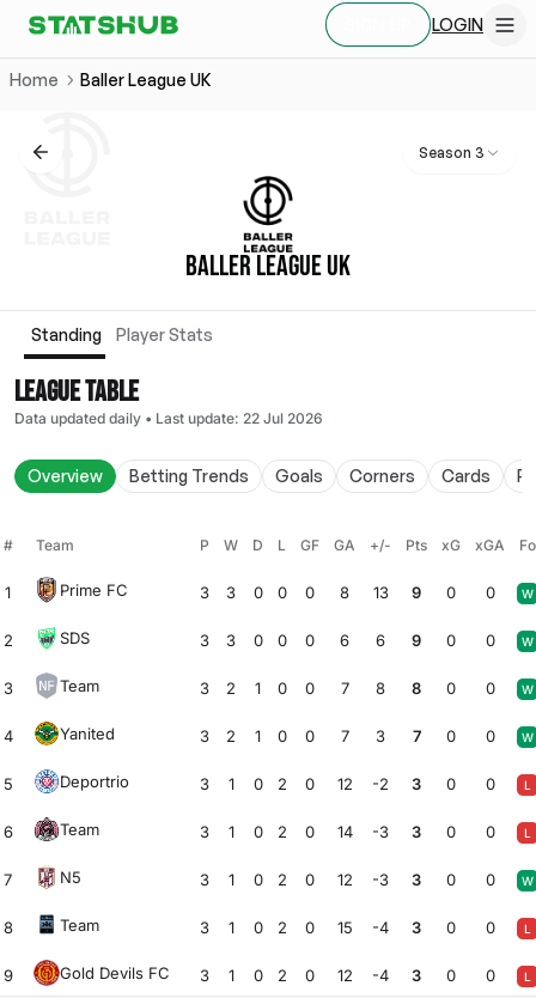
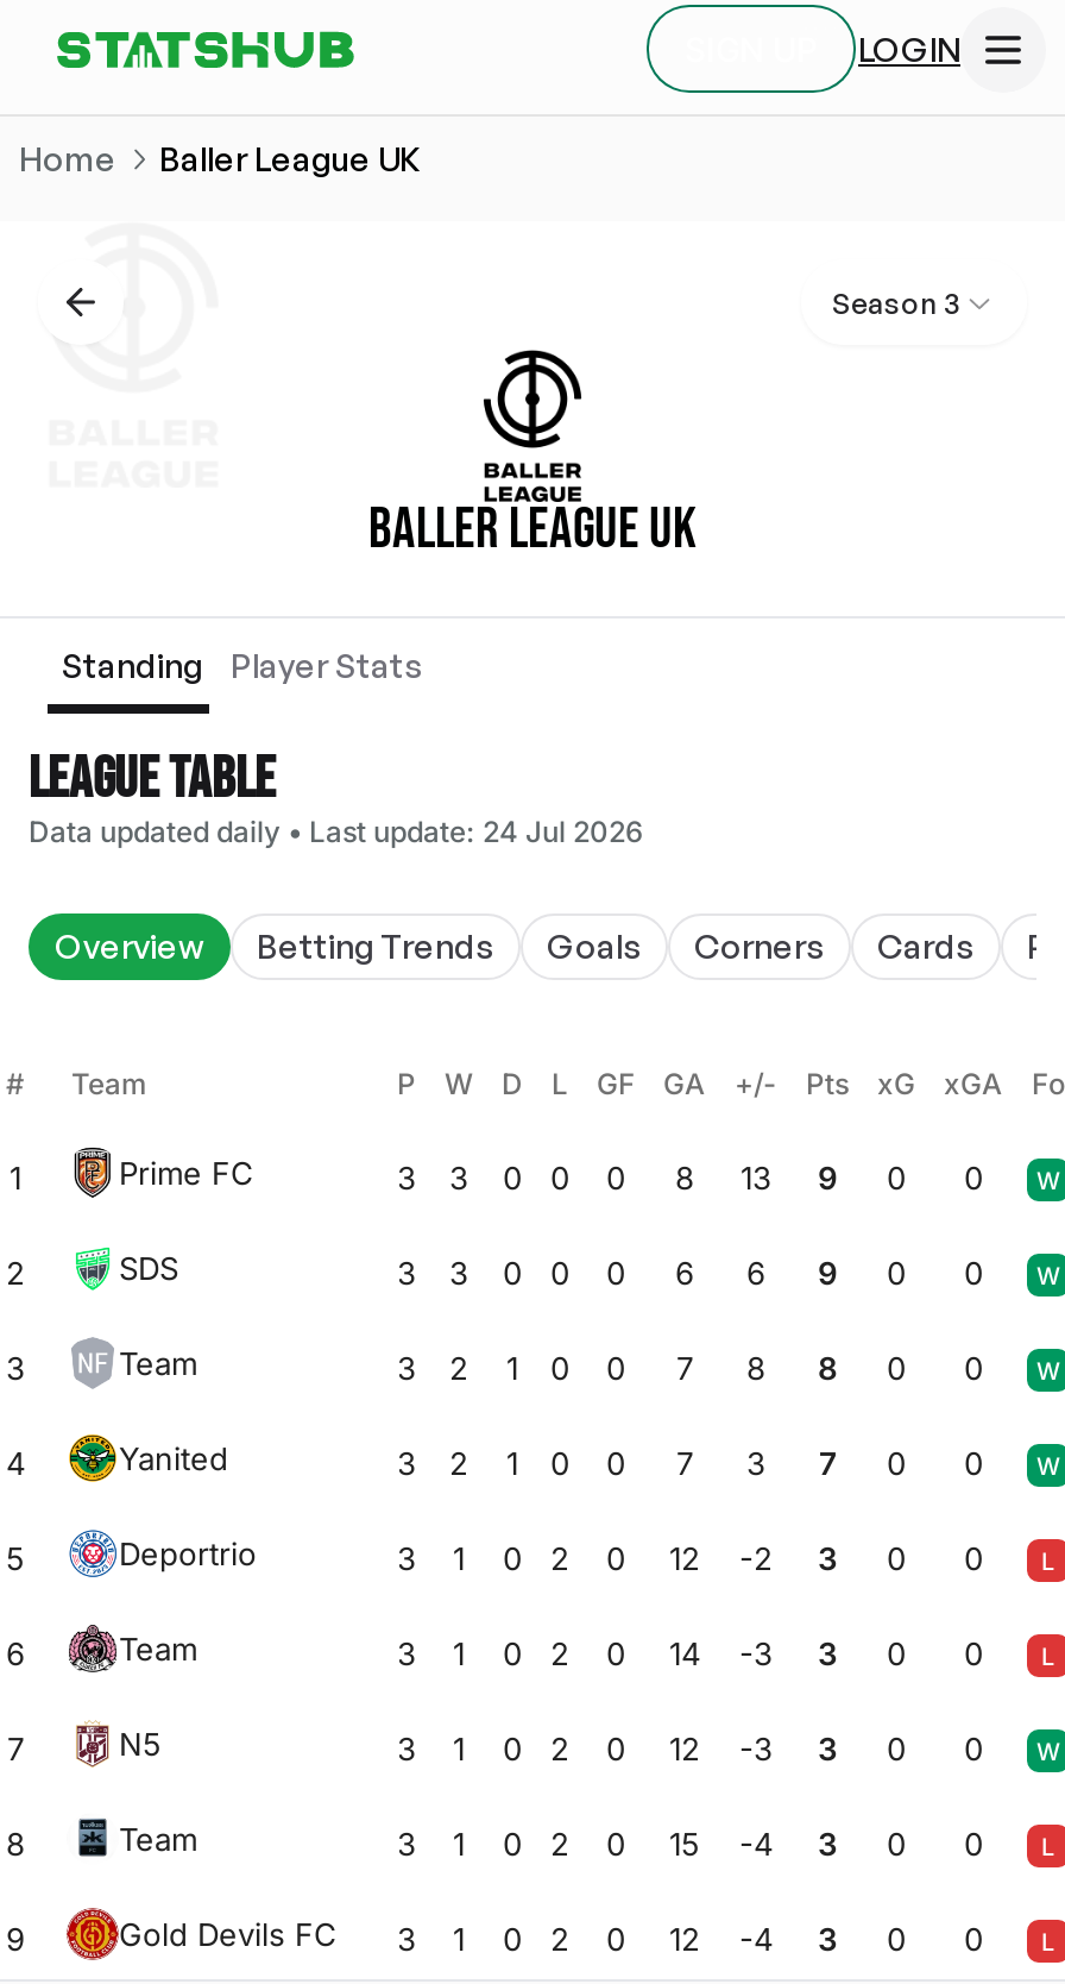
- Data updated daily • Last update: 22 Jul 2026
+ Data updated daily • Last update: 24 Jul 2026
